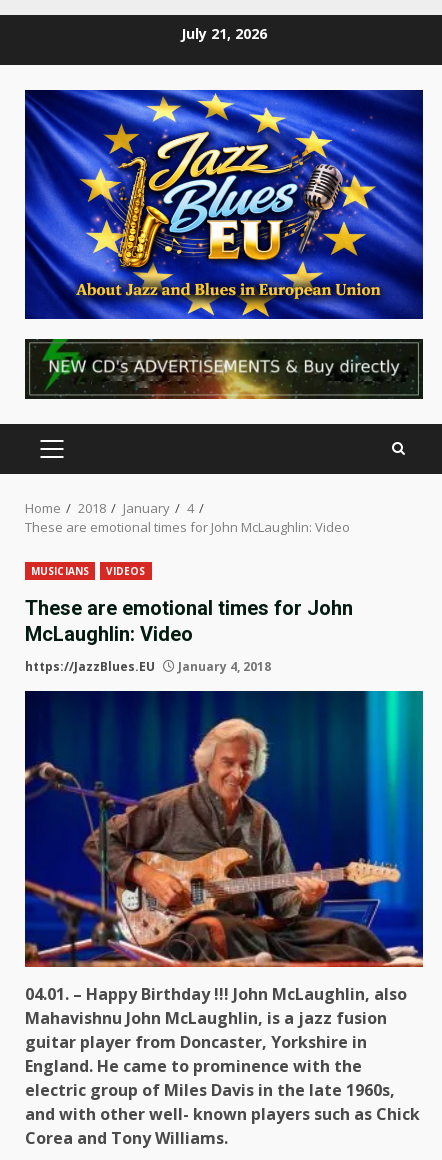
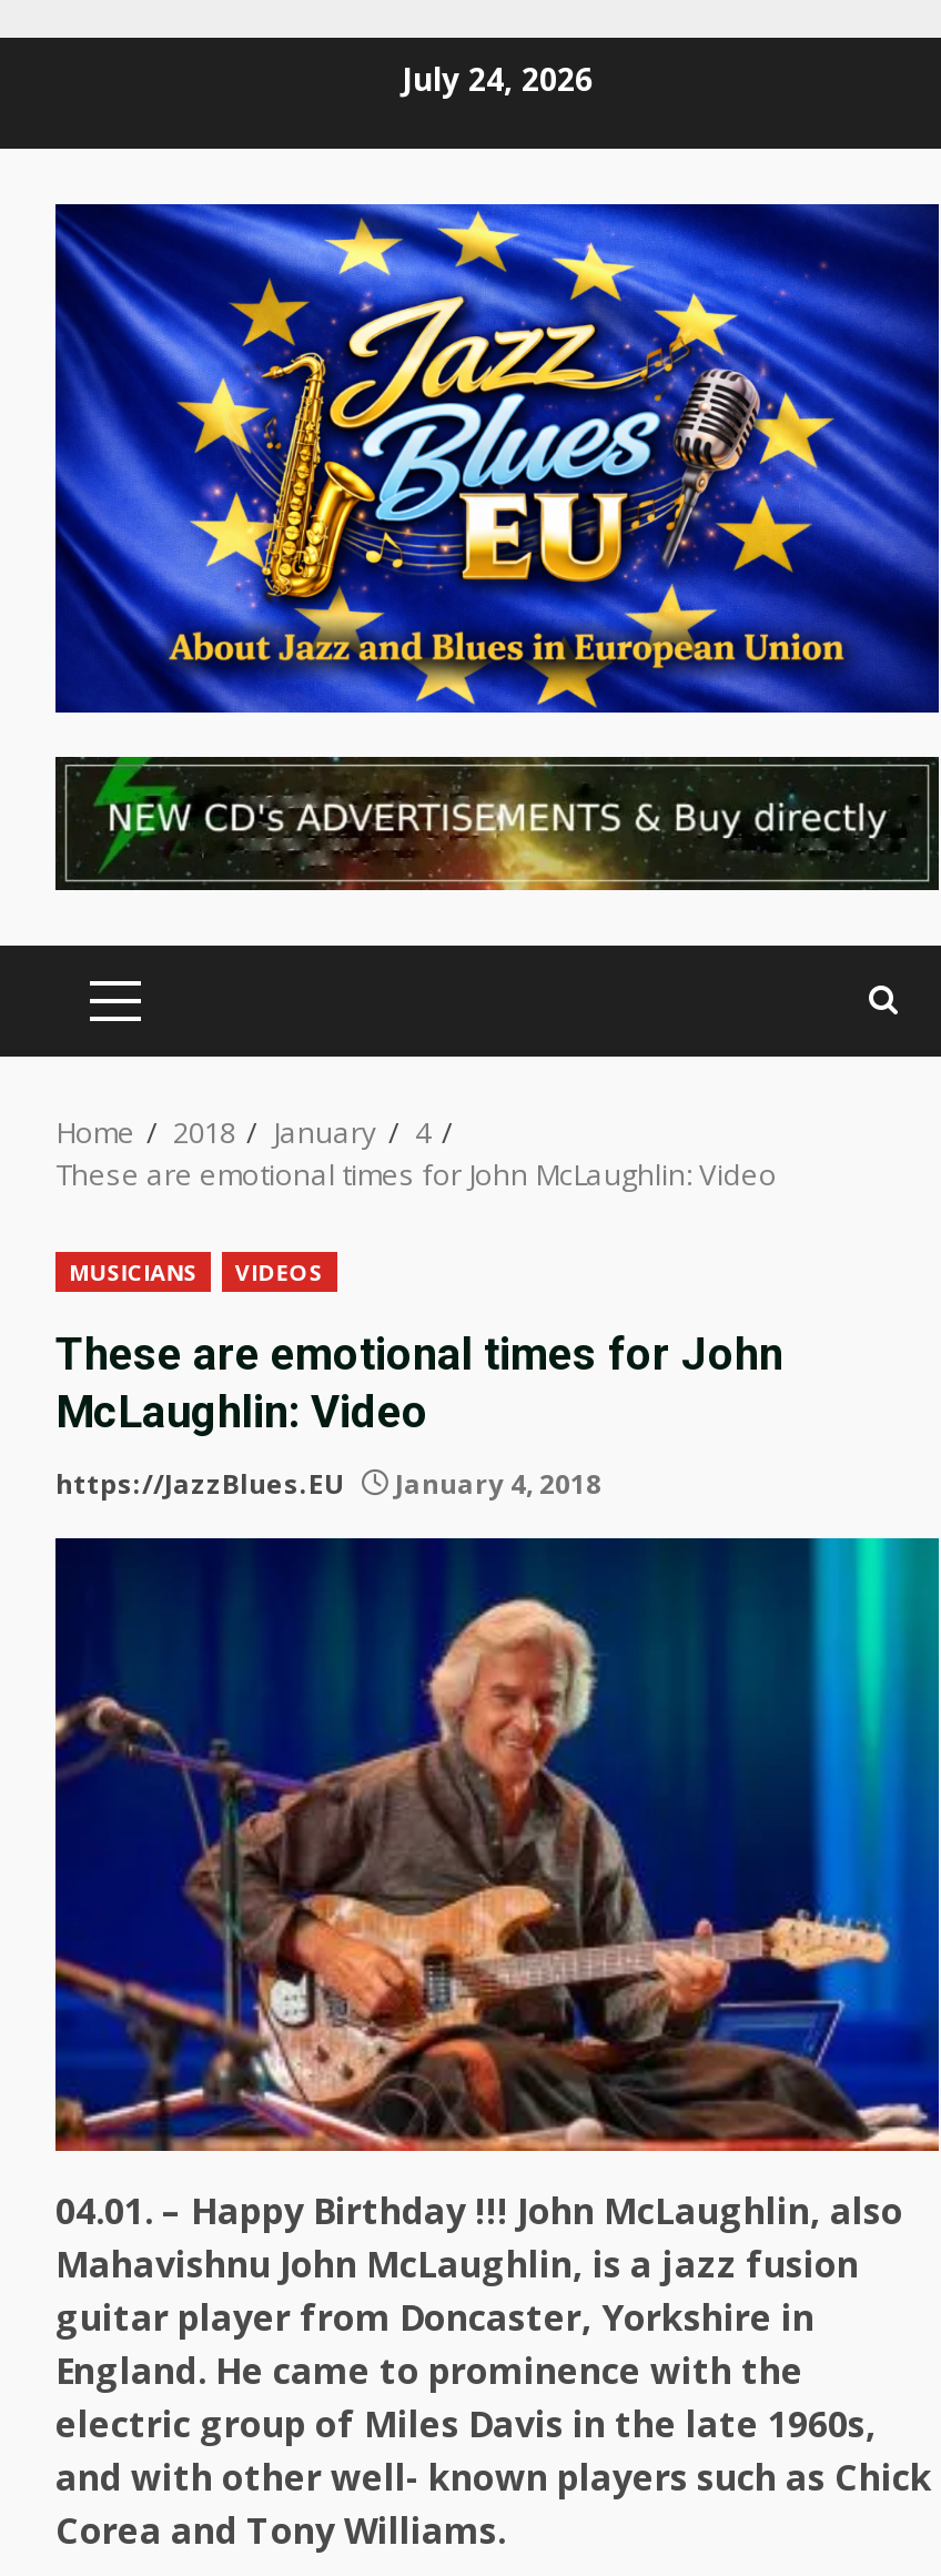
- July 21, 2026
+ July 24, 2026
